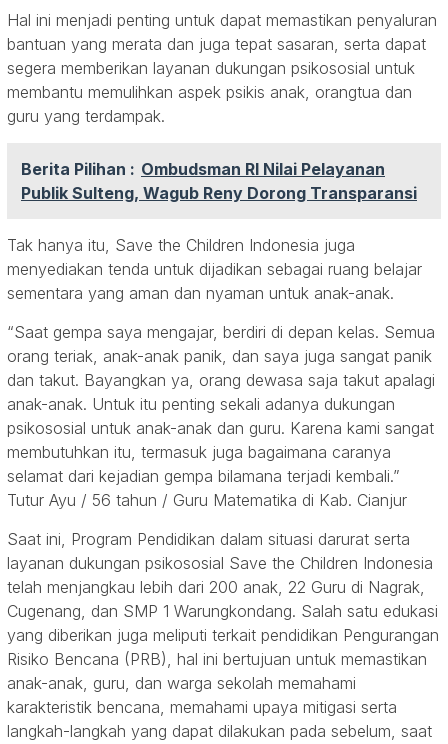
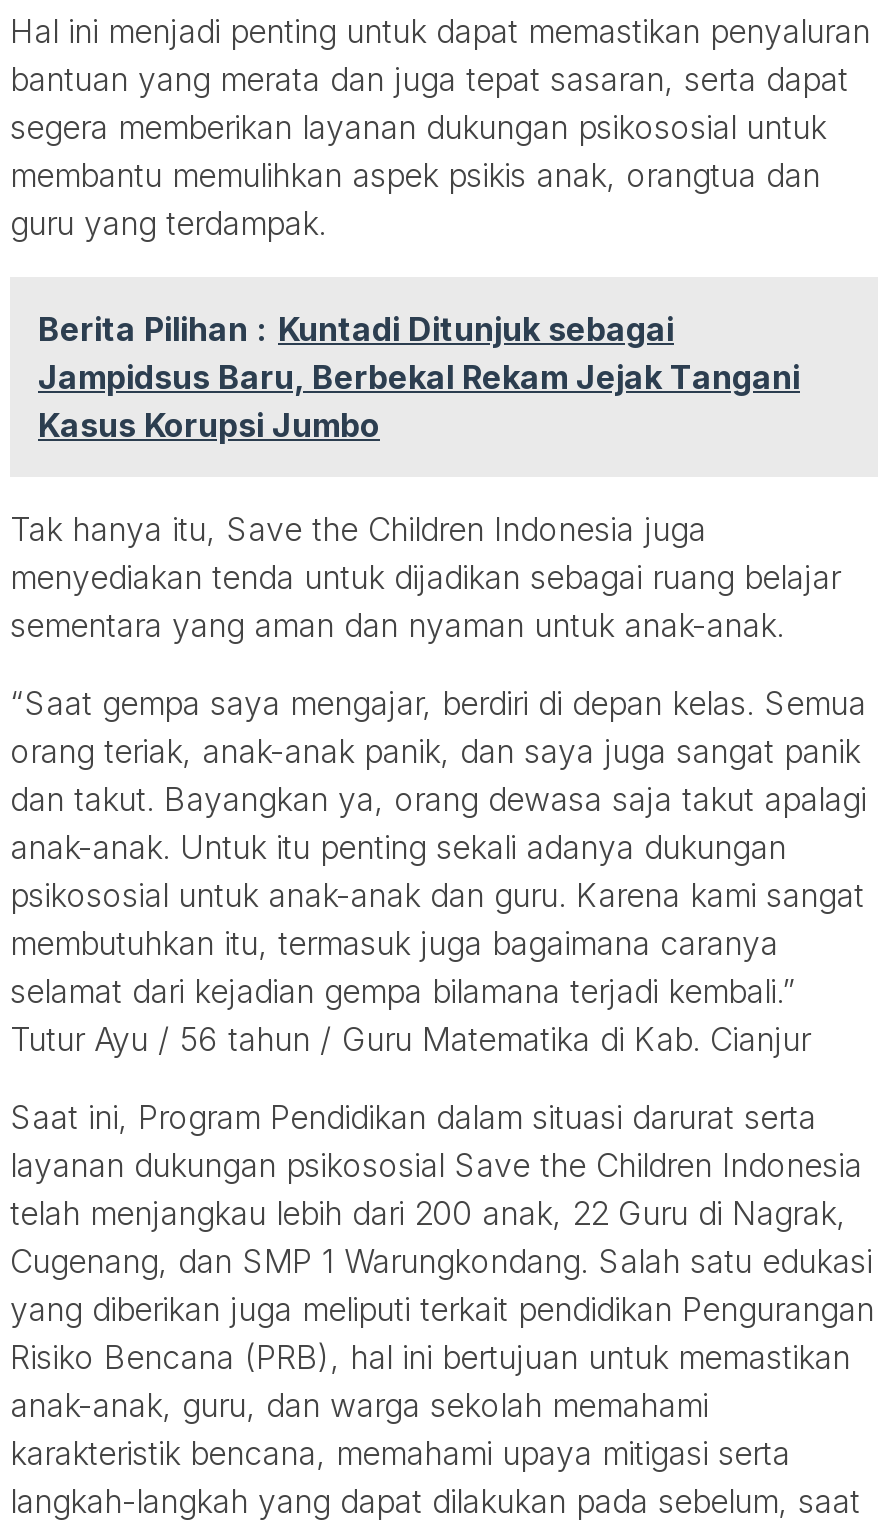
- Berita Pilihan : Ombudsman RI Nilai Pelayanan
- Publik Sulteng, Wagub Reny Dorong Transparansi
+ Berita Pilihan : Kuntadi Ditunjuk sebagai
+ Jampidsus Baru, Berbekal Rekam Jejak Tangani
+ Kasus Korupsi Jumbo
